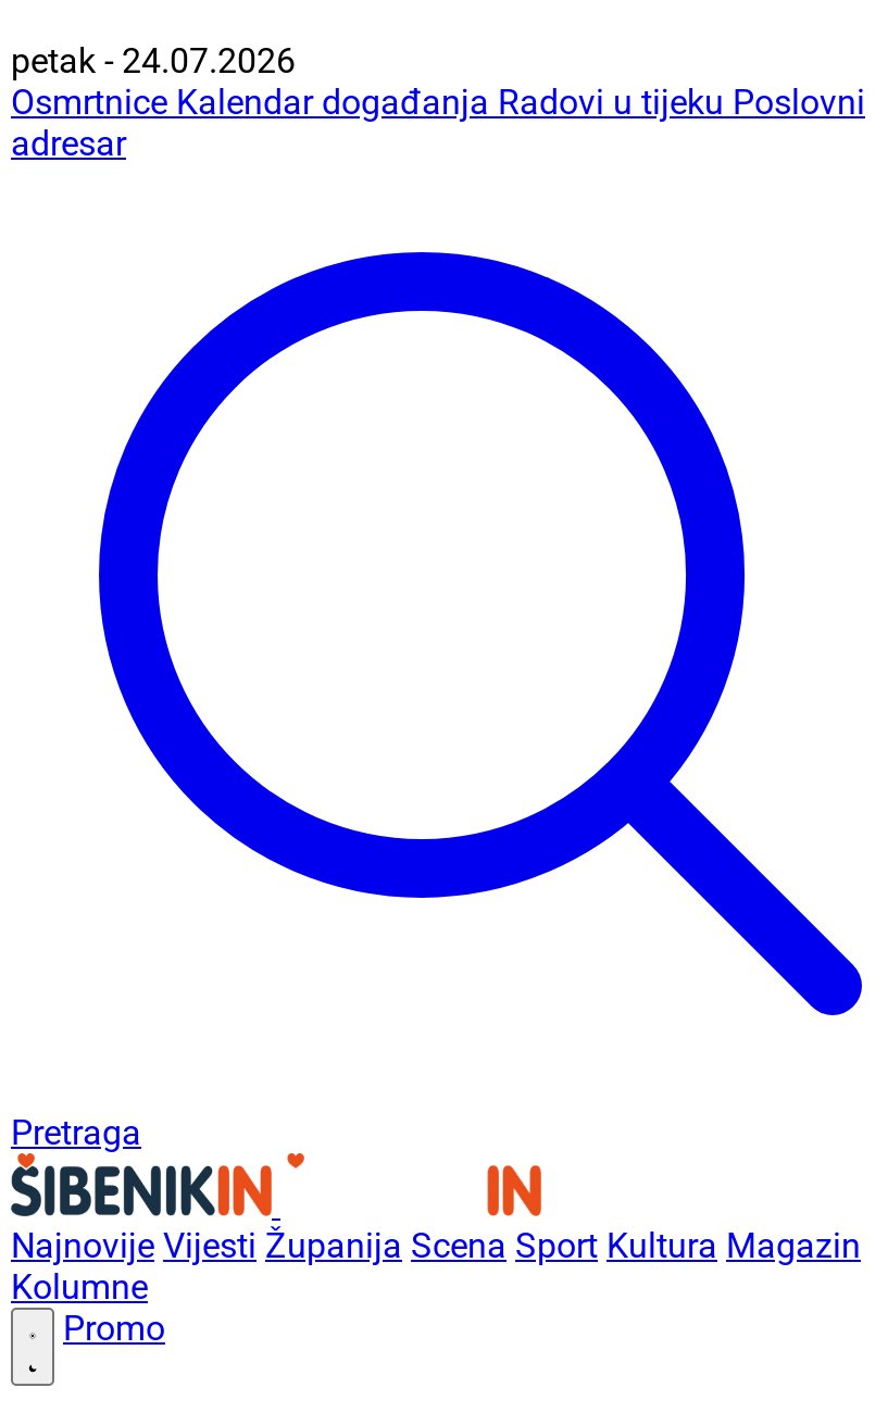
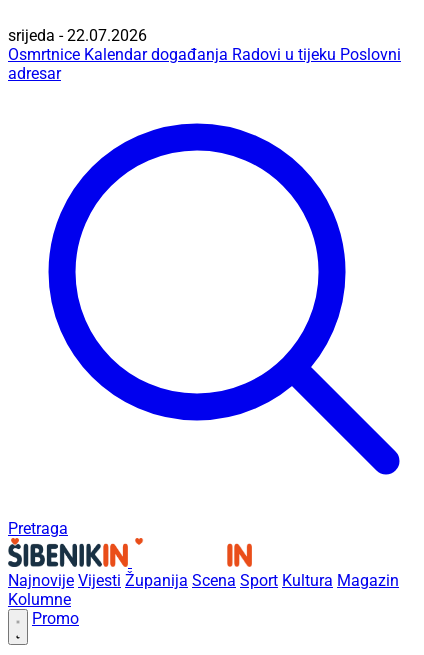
- petak - 24.07.2026
+ srijeda - 22.07.2026
